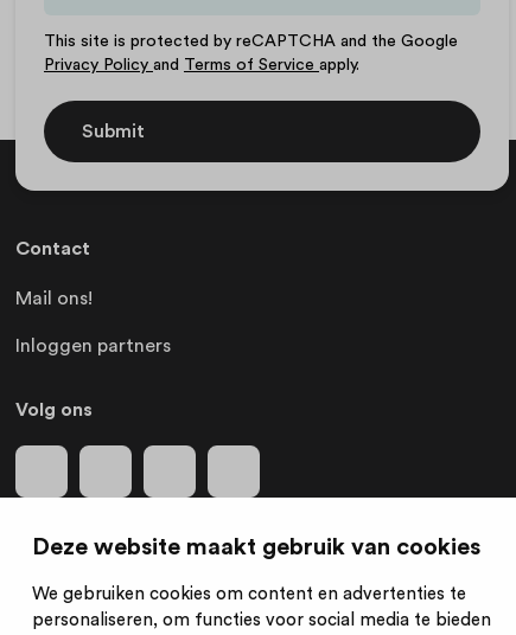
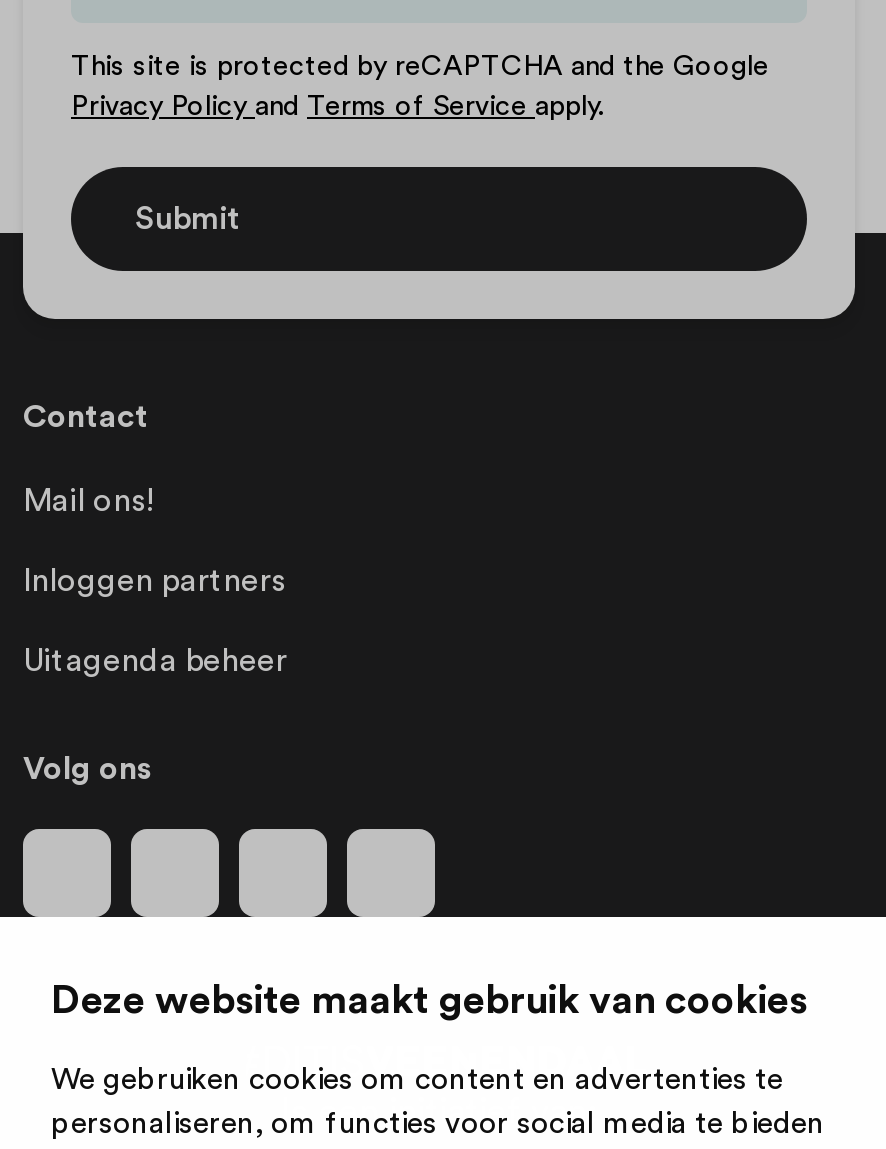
+ Uitagenda beheer
